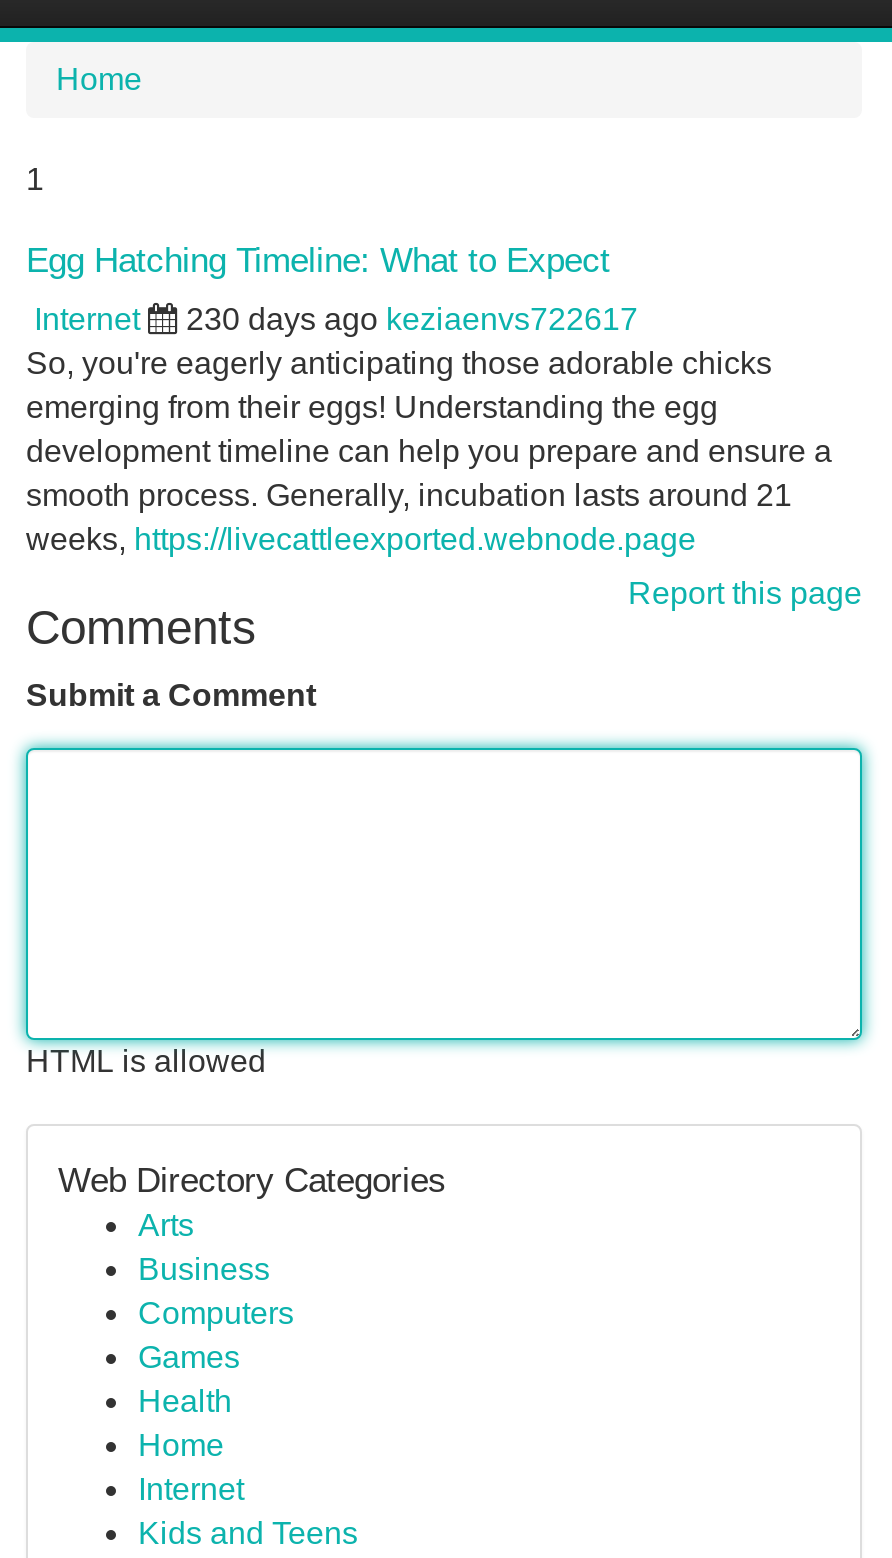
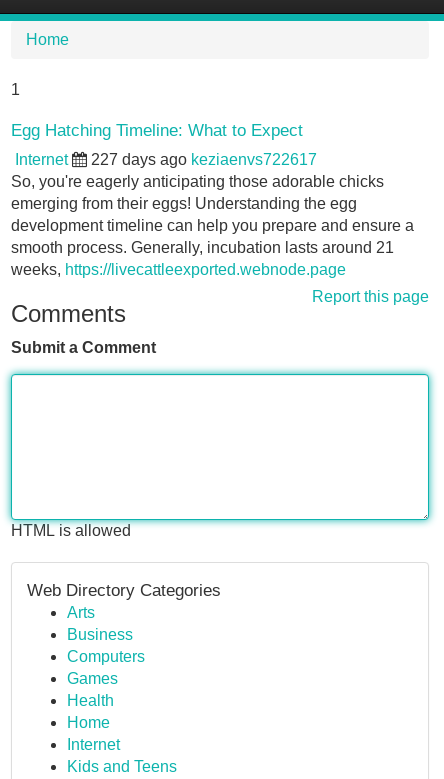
- 230 days ago keziaenvs722617
+ 227 days ago keziaenvs722617
